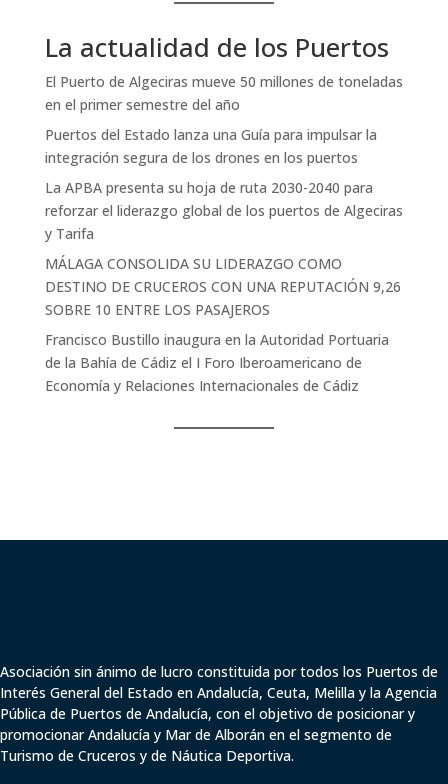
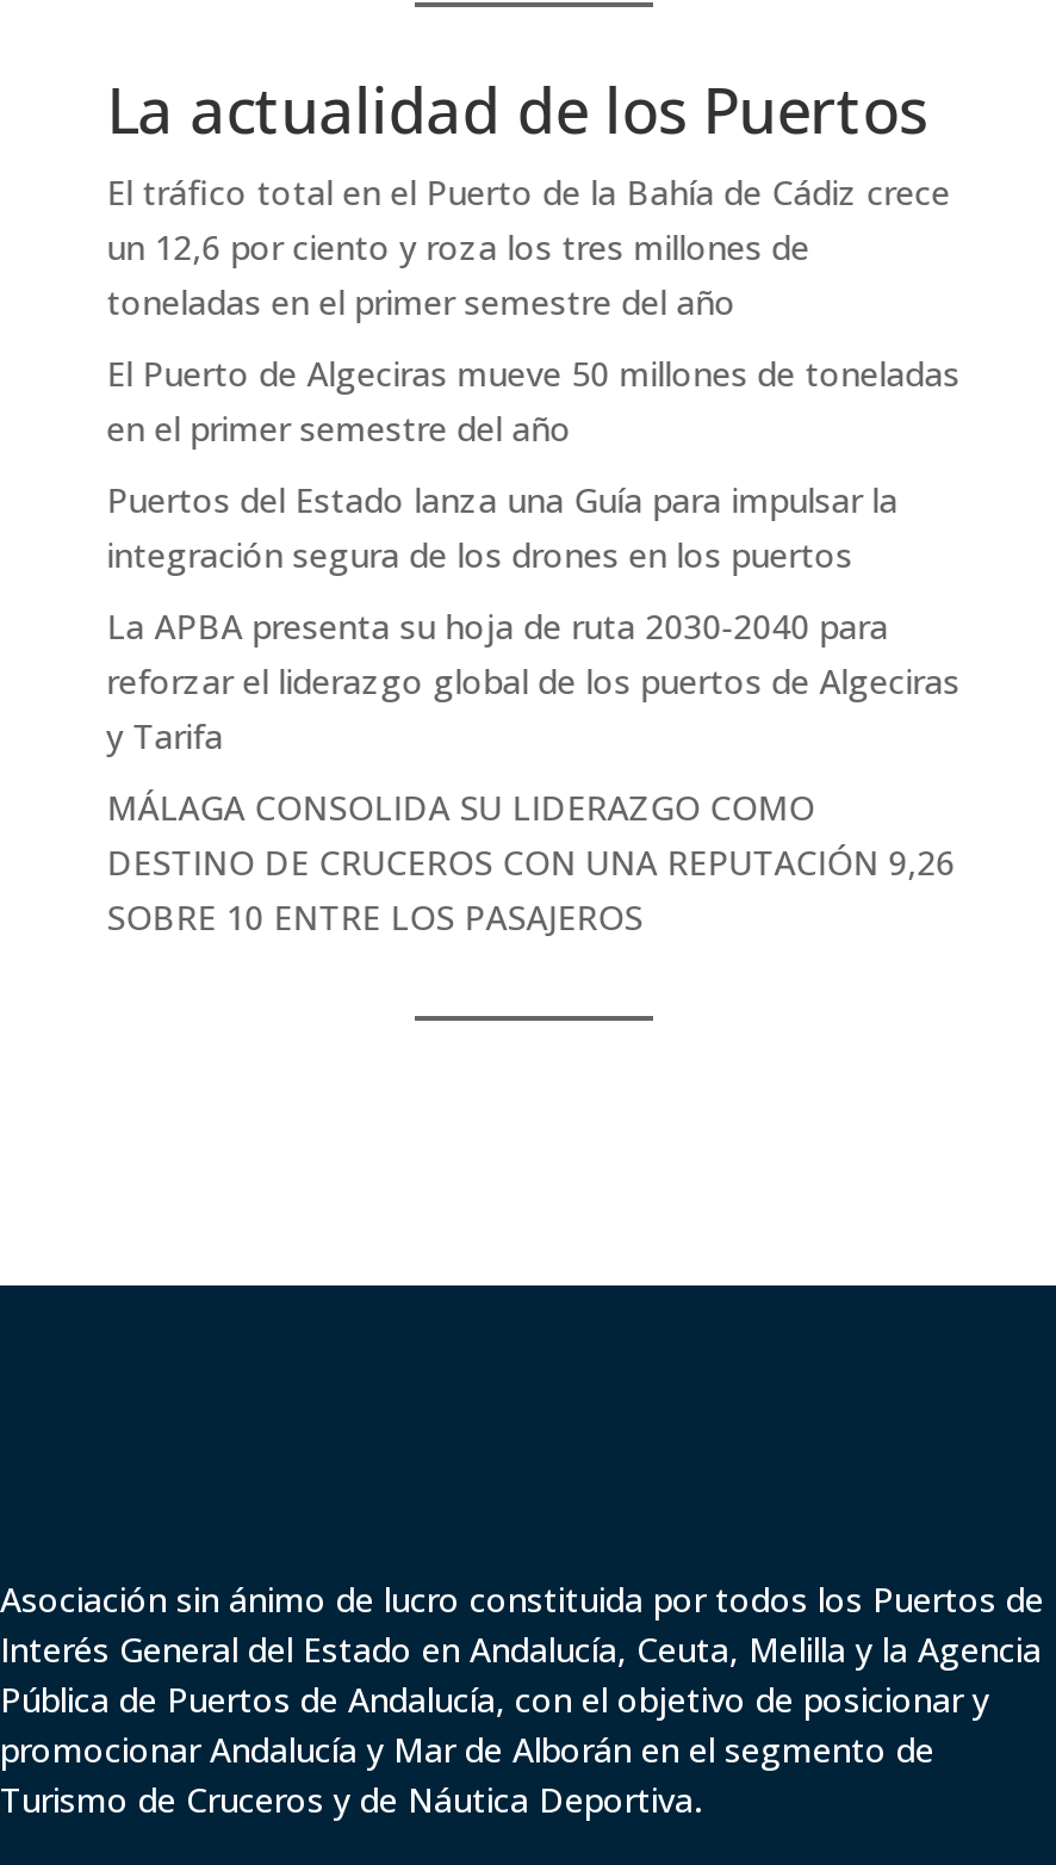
+ El tráfico total en el Puerto de la Bahía de Cádiz crece
+ un 12,6 por ciento y roza los tres millones de
+ toneladas en el primer semestre del año

moved down: El Puerto de Algeciras mueve 50 millones de toneladas | en el primer semestre del año | Puertos del Estado lanza una Guía para impulsar la | ... | DESTINO DE CRUCEROS CON UNA REPUTACIÓN 9,26 | SOBRE 10 ENTRE LOS PASAJEROS

- Francisco Bustillo inaugura en la Autoridad Portuaria
- de la Bahía de Cádiz el I Foro Iberoamericano de
- Economía y Relaciones Internacionales de Cádiz
